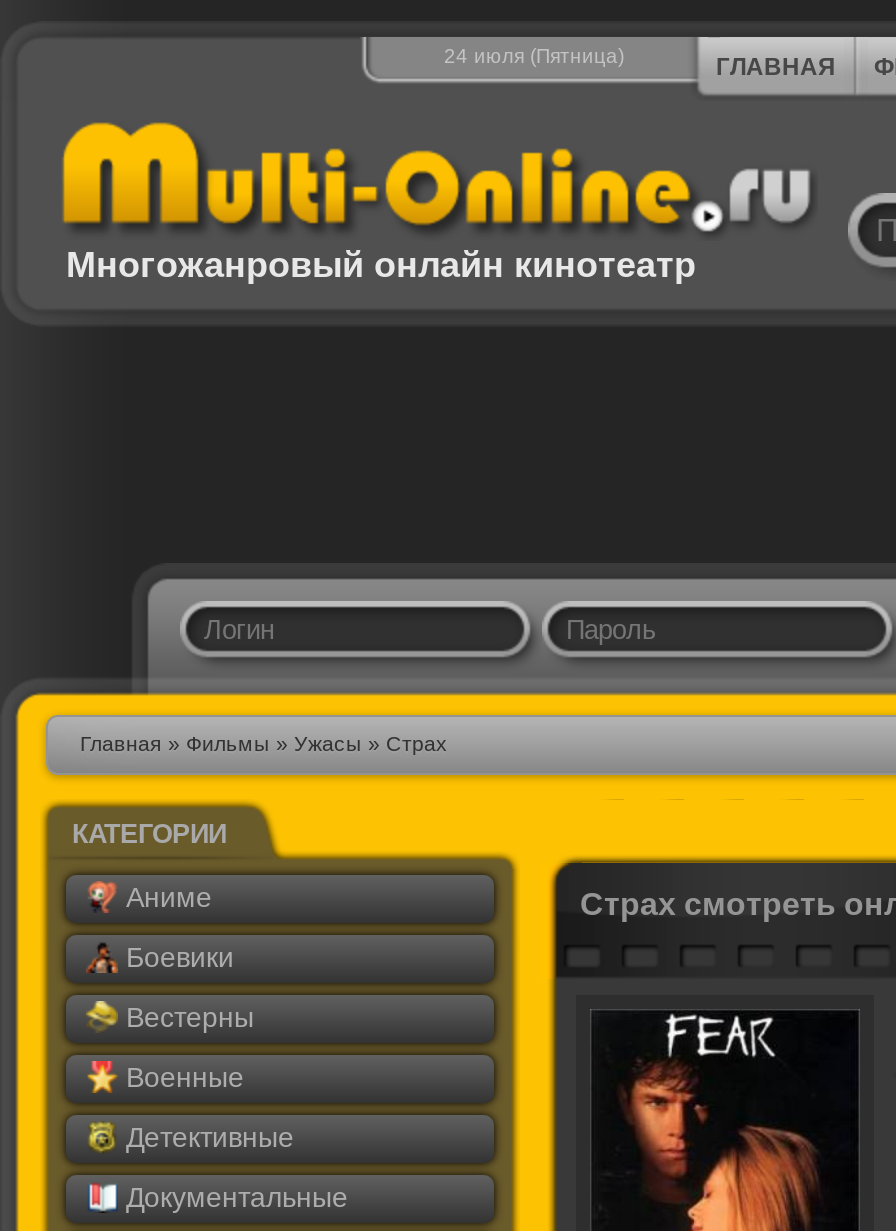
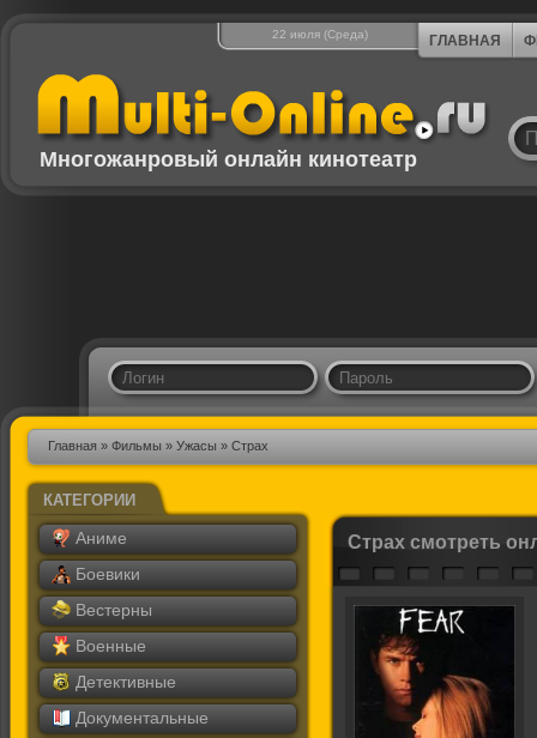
- 24 июля (Пятница)
+ 22 июля (Среда)
